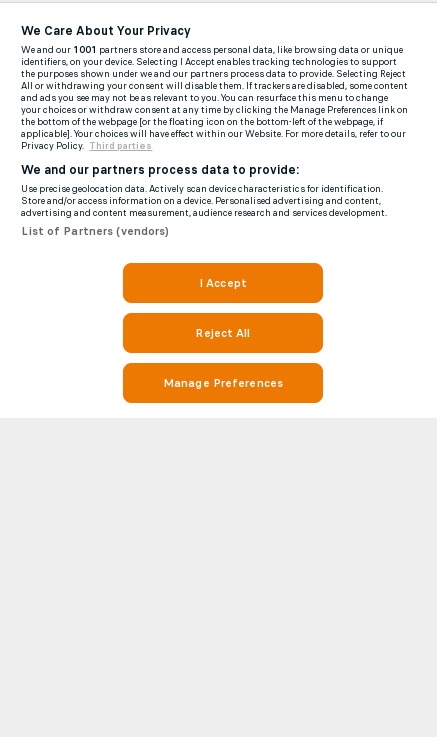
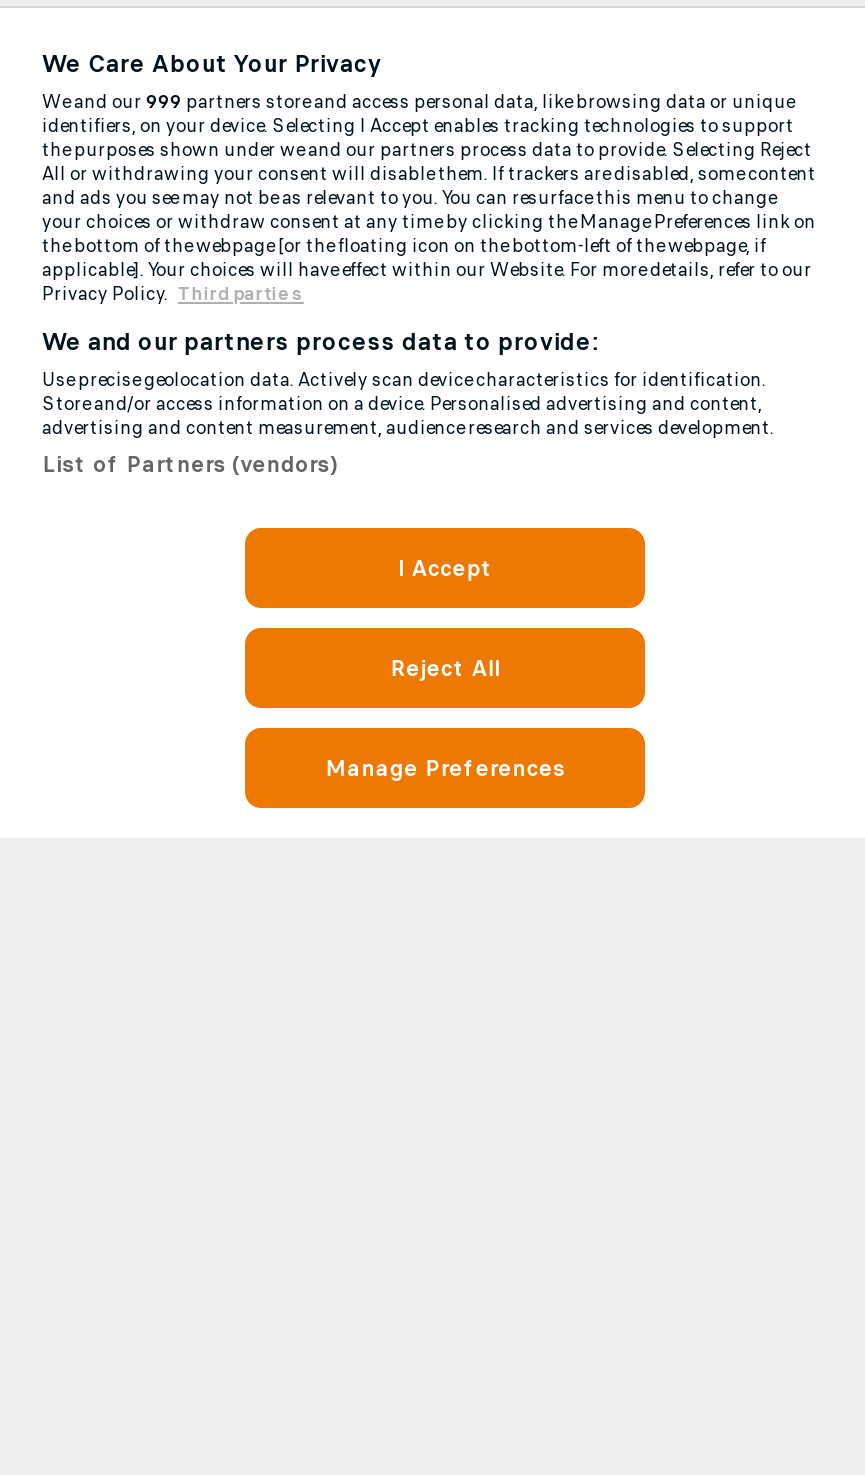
- We and our 1001 partners store and access personal data, like browsing data or unique
+ We and our 999 partners store and access personal data, like browsing data or unique
